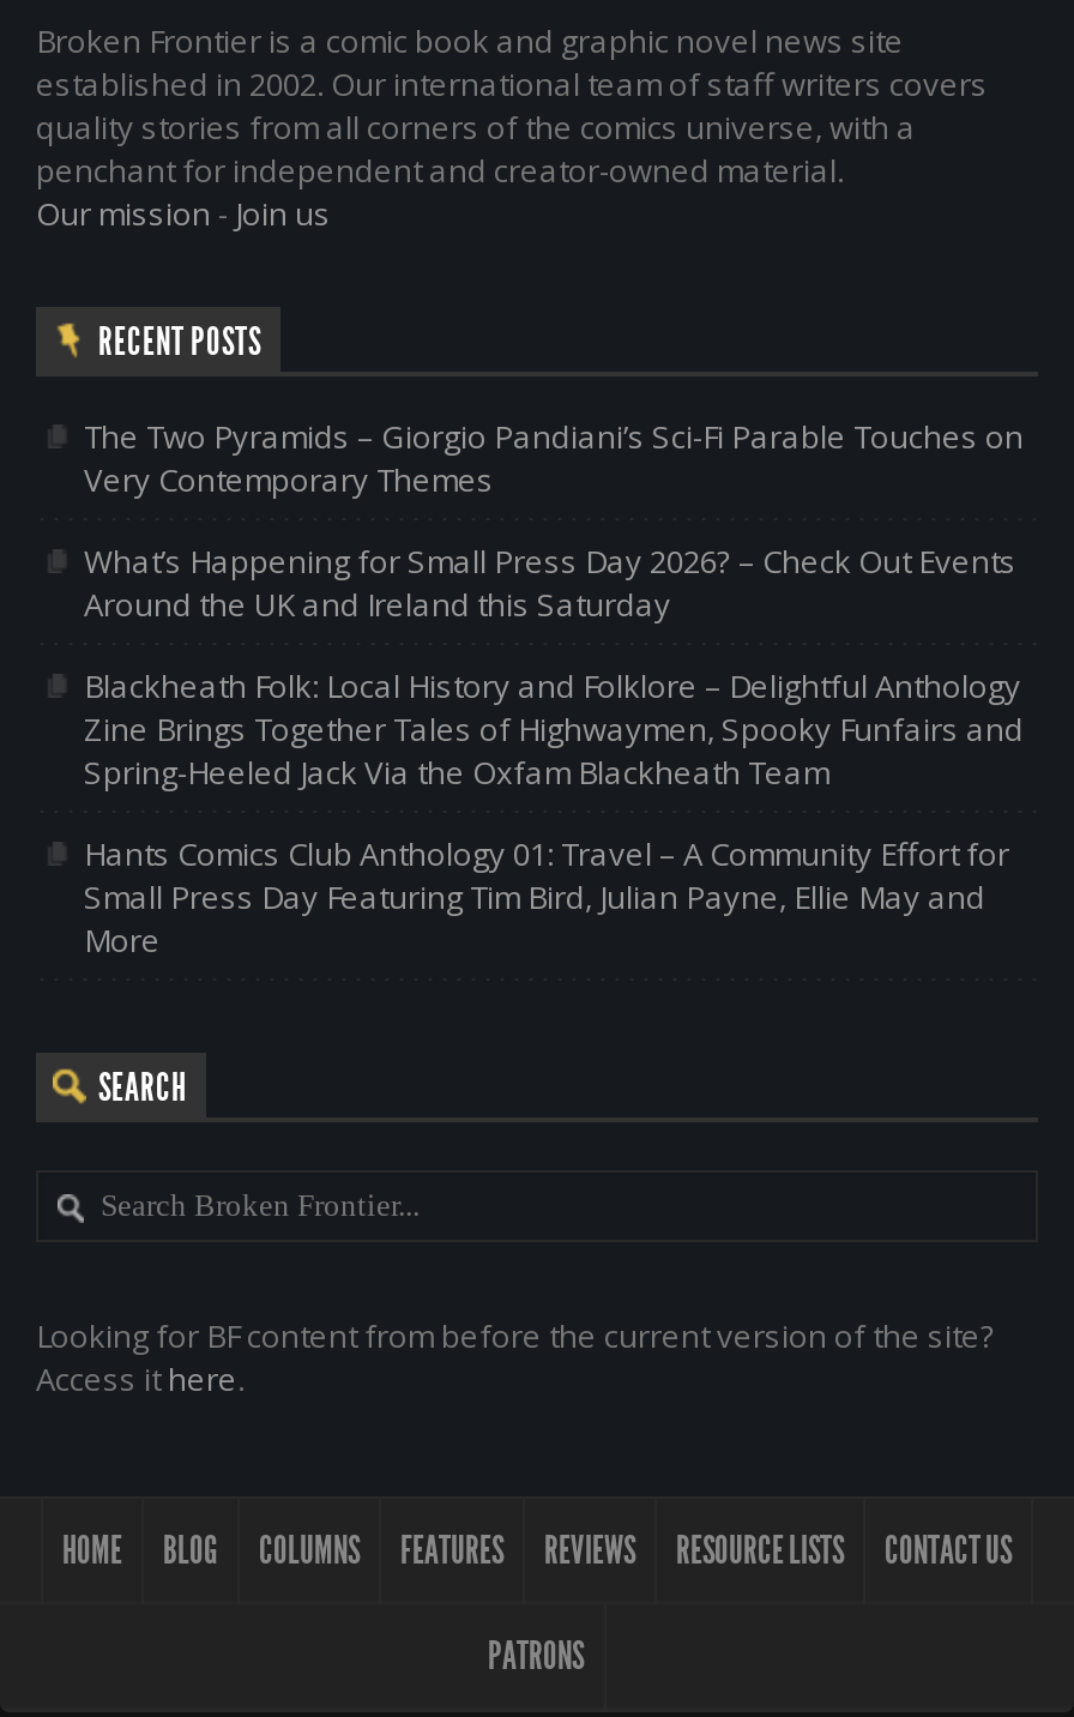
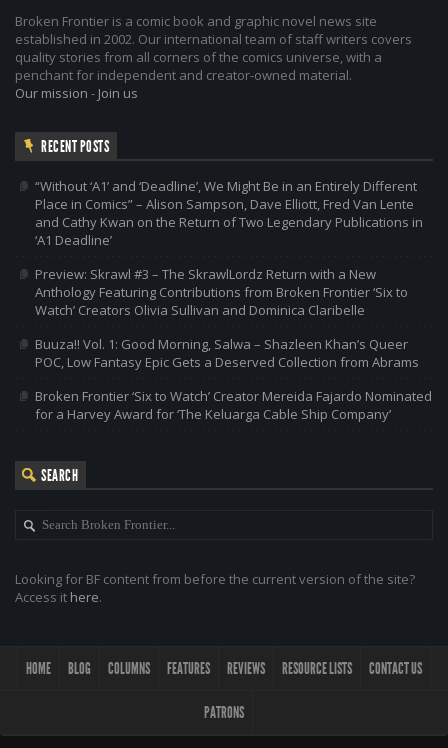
- The Two Pyramids – Giorgio Pandiani’s Sci-Fi Parable Touches on
- Very Contemporary Themes
+ “Without ‘A1’ and ‘Deadline’, We Might Be in an Entirely Different
+ Place in Comics” – Alison Sampson, Dave Elliott, Fred Van Lente
+ and Cathy Kwan on the Return of Two Legendary Publications in
+ ‘A1 Deadline’

- What’s Happening for Small Press Day 2026? – Check Out Events
- Around the UK and Ireland this Saturday
+ Preview: Skrawl #3 – The SkrawlLordz Return with a New
+ Anthology Featuring Contributions from Broken Frontier ‘Six to
+ Watch’ Creators Olivia Sullivan and Dominica Claribelle

- Blackheath Folk: Local History and Folklore – Delightful Anthology
- Zine Brings Together Tales of Highwaymen, Spooky Funfairs and
- Spring-Heeled Jack Via the Oxfam Blackheath Team
+ Buuza!! Vol. 1: Good Morning, Salwa – Shazleen Khan’s Queer
+ POC, Low Fantasy Epic Gets a Deserved Collection from Abrams

- Hants Comics Club Anthology 01: Travel – A Community Effort for
- Small Press Day Featuring Tim Bird, Julian Payne, Ellie May and
- More
+ Broken Frontier ‘Six to Watch’ Creator Mereida Fajardo Nominated
+ for a Harvey Award for ‘The Keluarga Cable Ship Company’
